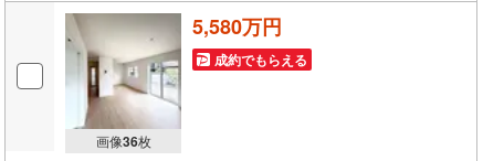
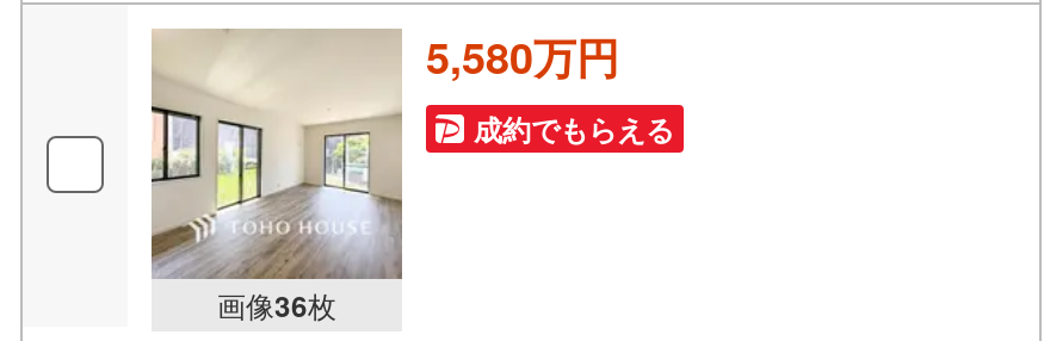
- [image]
+ [image]
